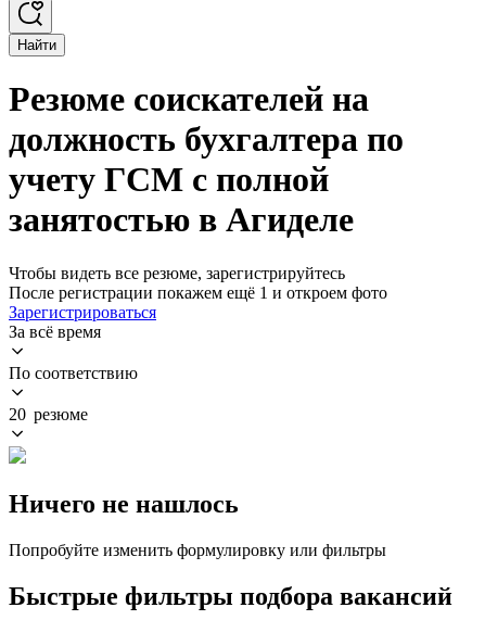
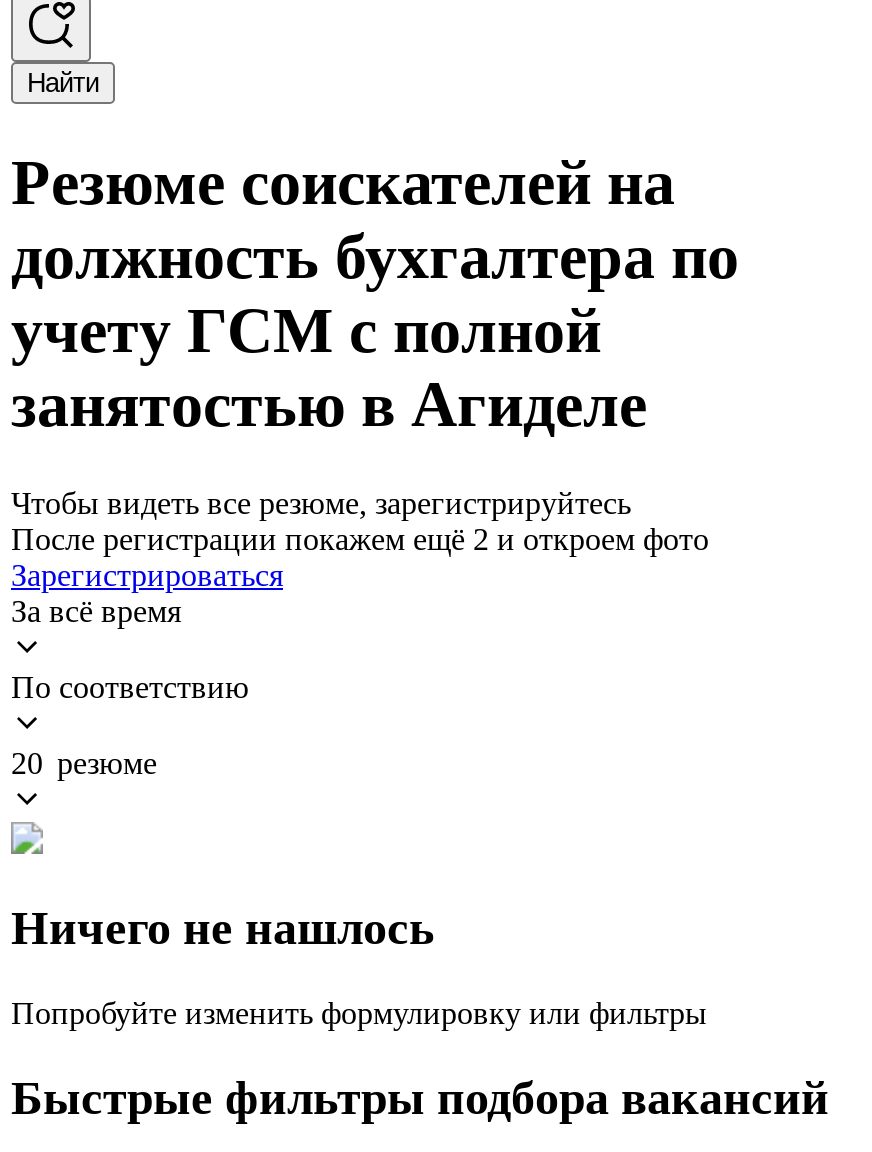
- После регистрации покажем ещё 1 и откроем фото
+ После регистрации покажем ещё 2 и откроем фото
